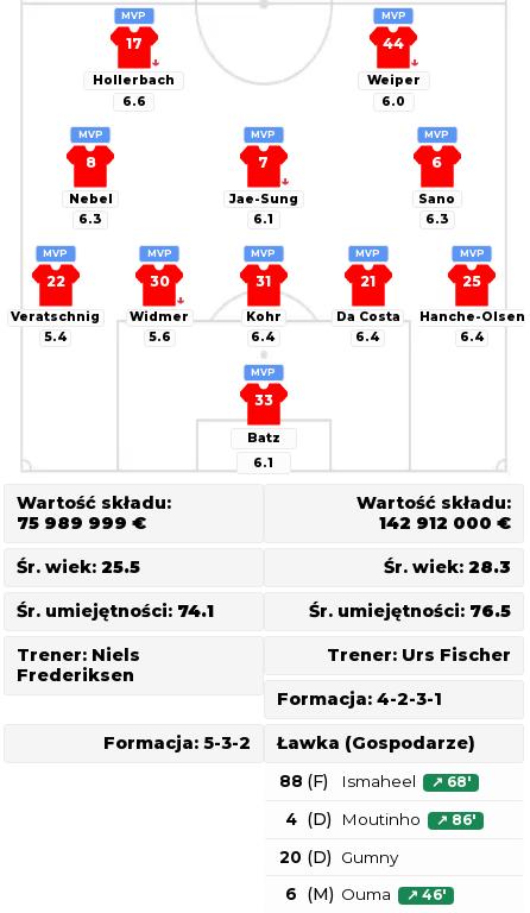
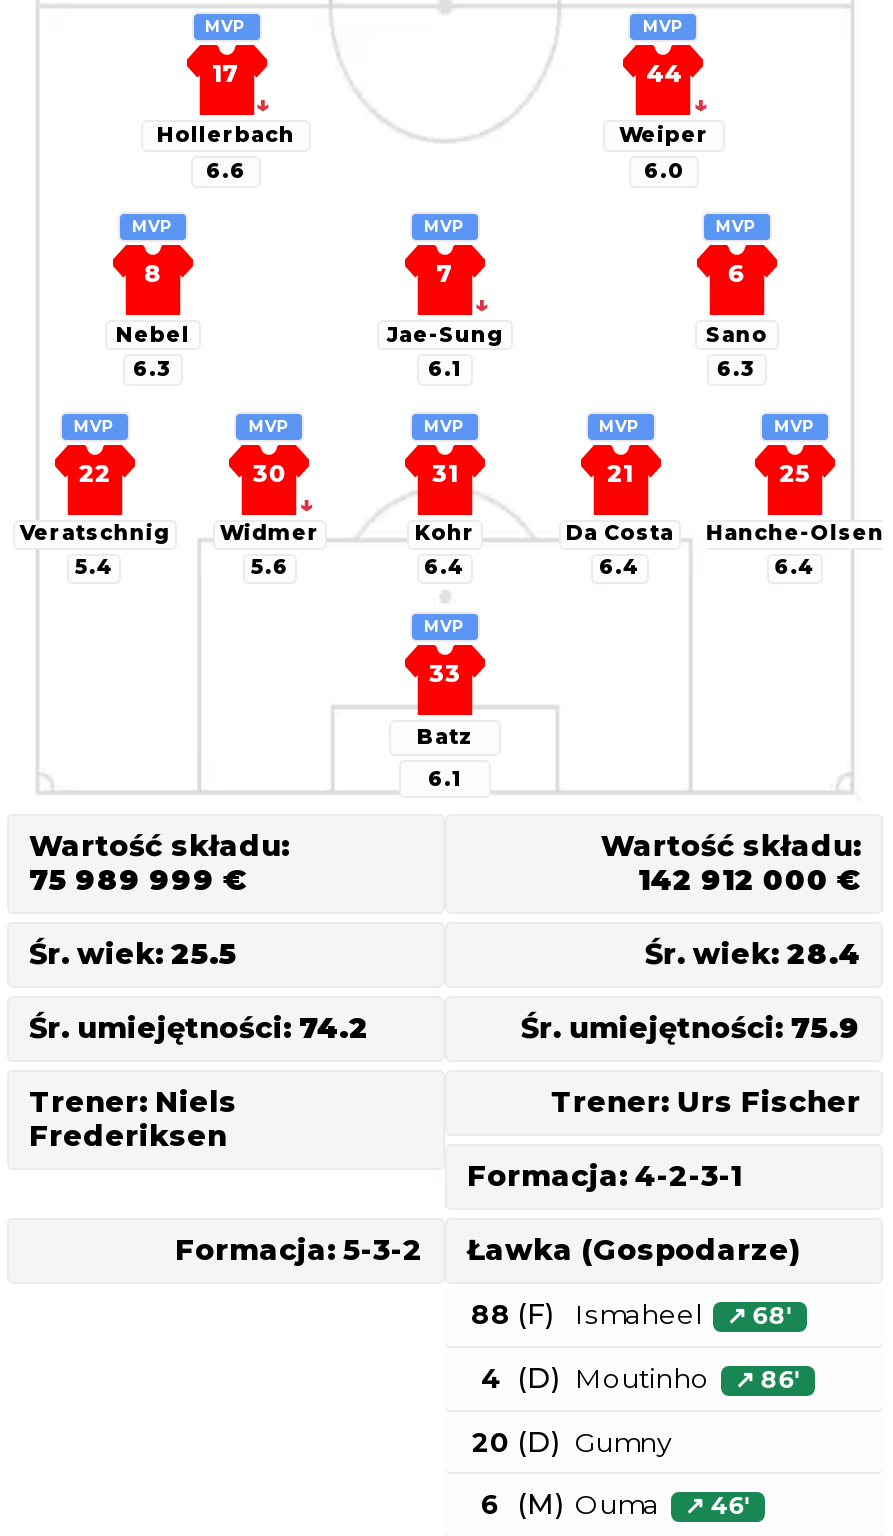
- Śr. wiek: 28.3
+ Śr. wiek: 28.4

- Śr. umiejętności: 74.1
+ Śr. umiejętności: 74.2

- Śr. umiejętności: 76.5
+ Śr. umiejętności: 75.9
